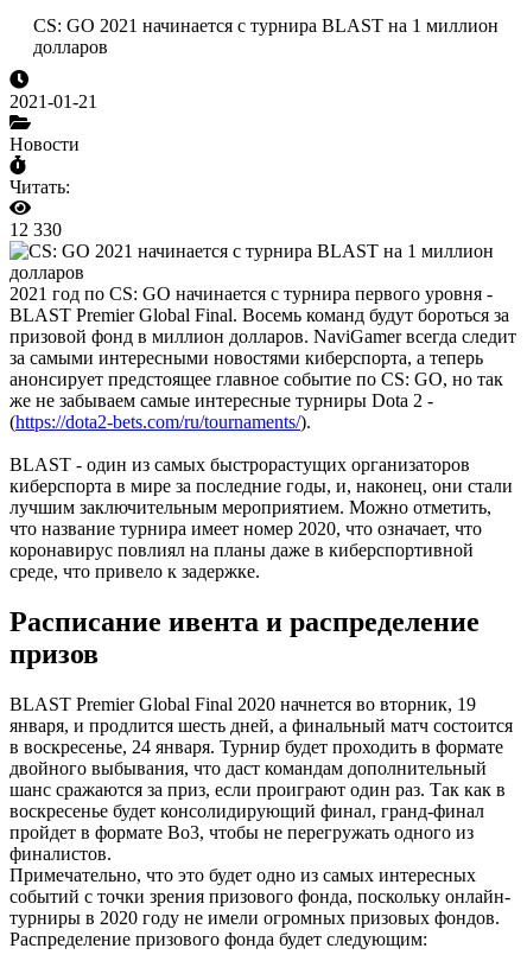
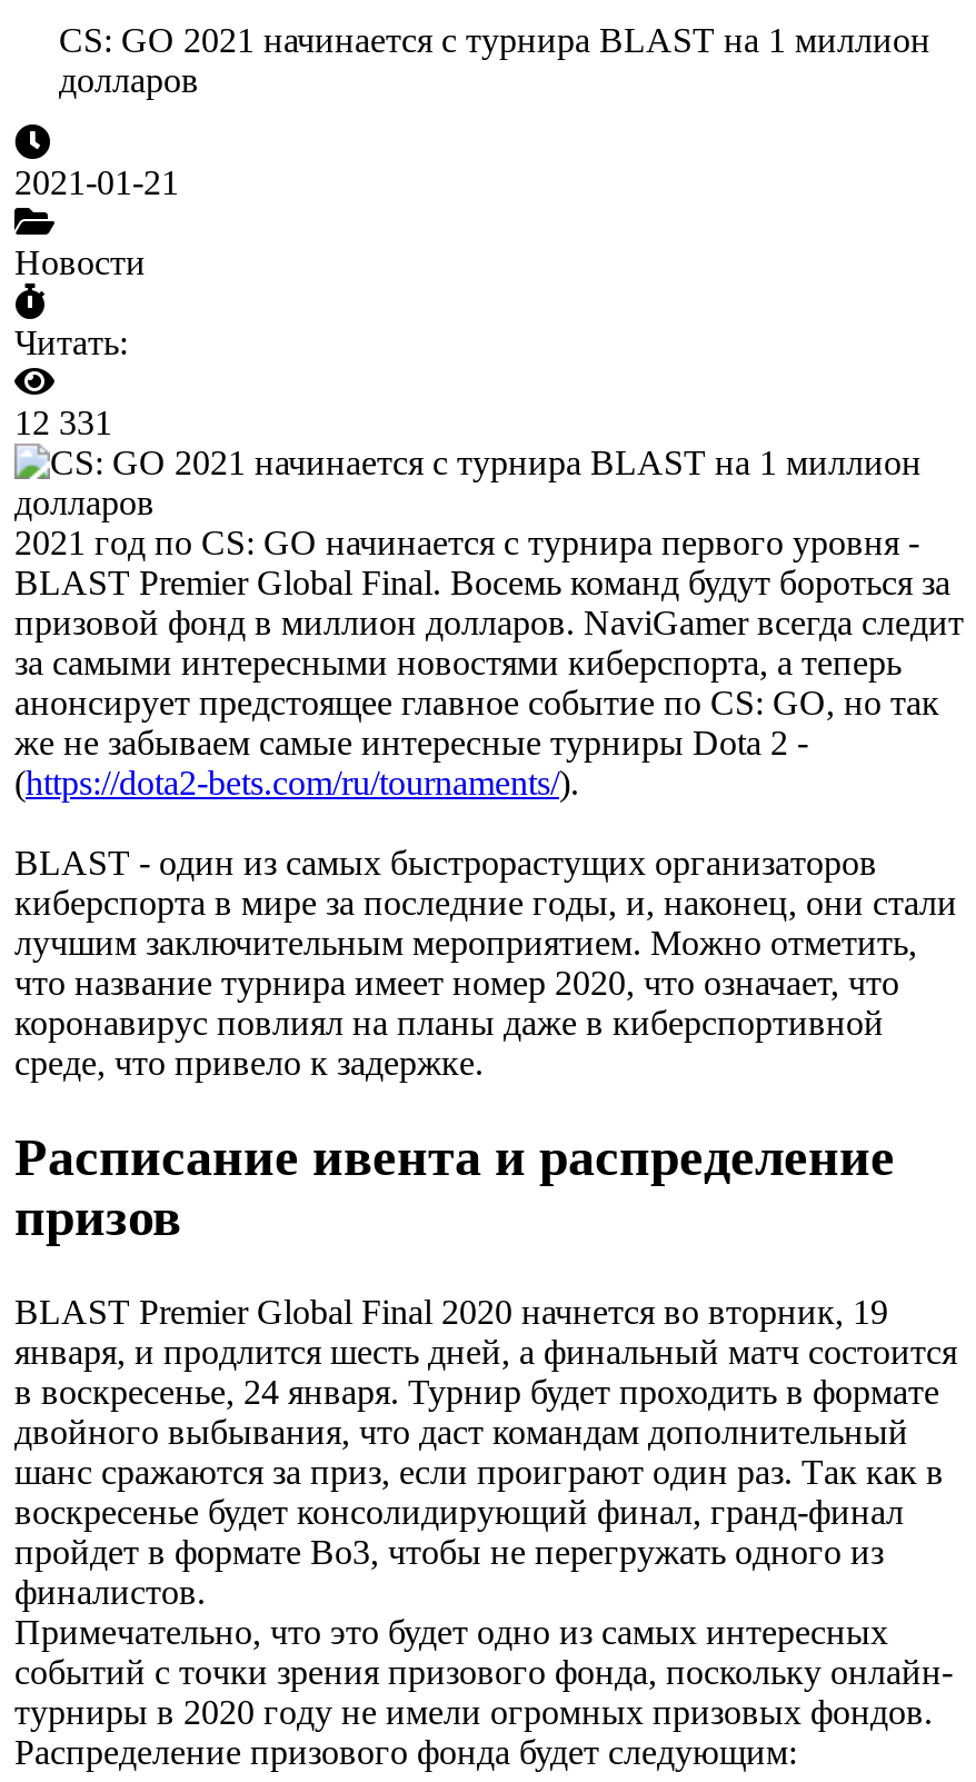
- 12 330
+ 12 331
